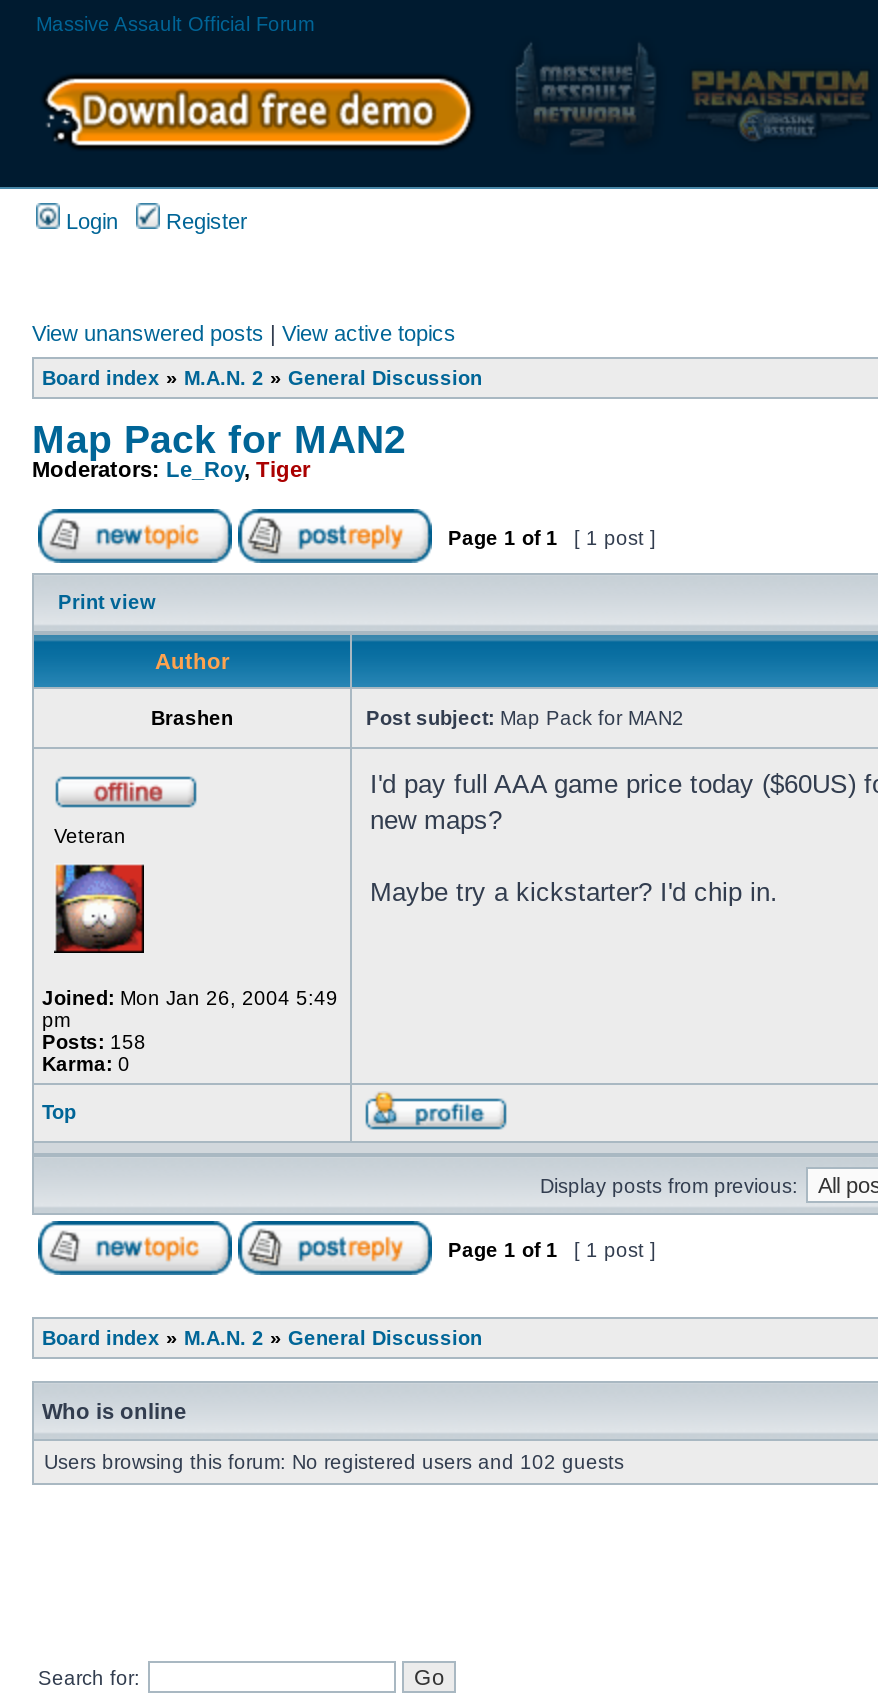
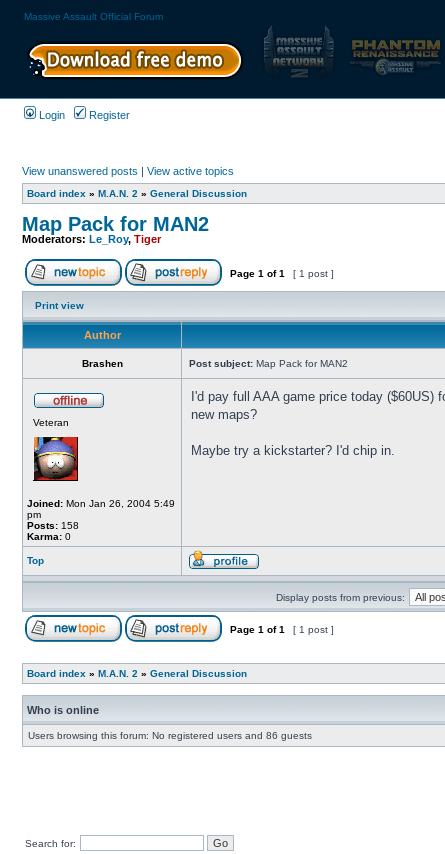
- Users browsing this forum: No registered users and 102 guests
+ Users browsing this forum: No registered users and 86 guests
